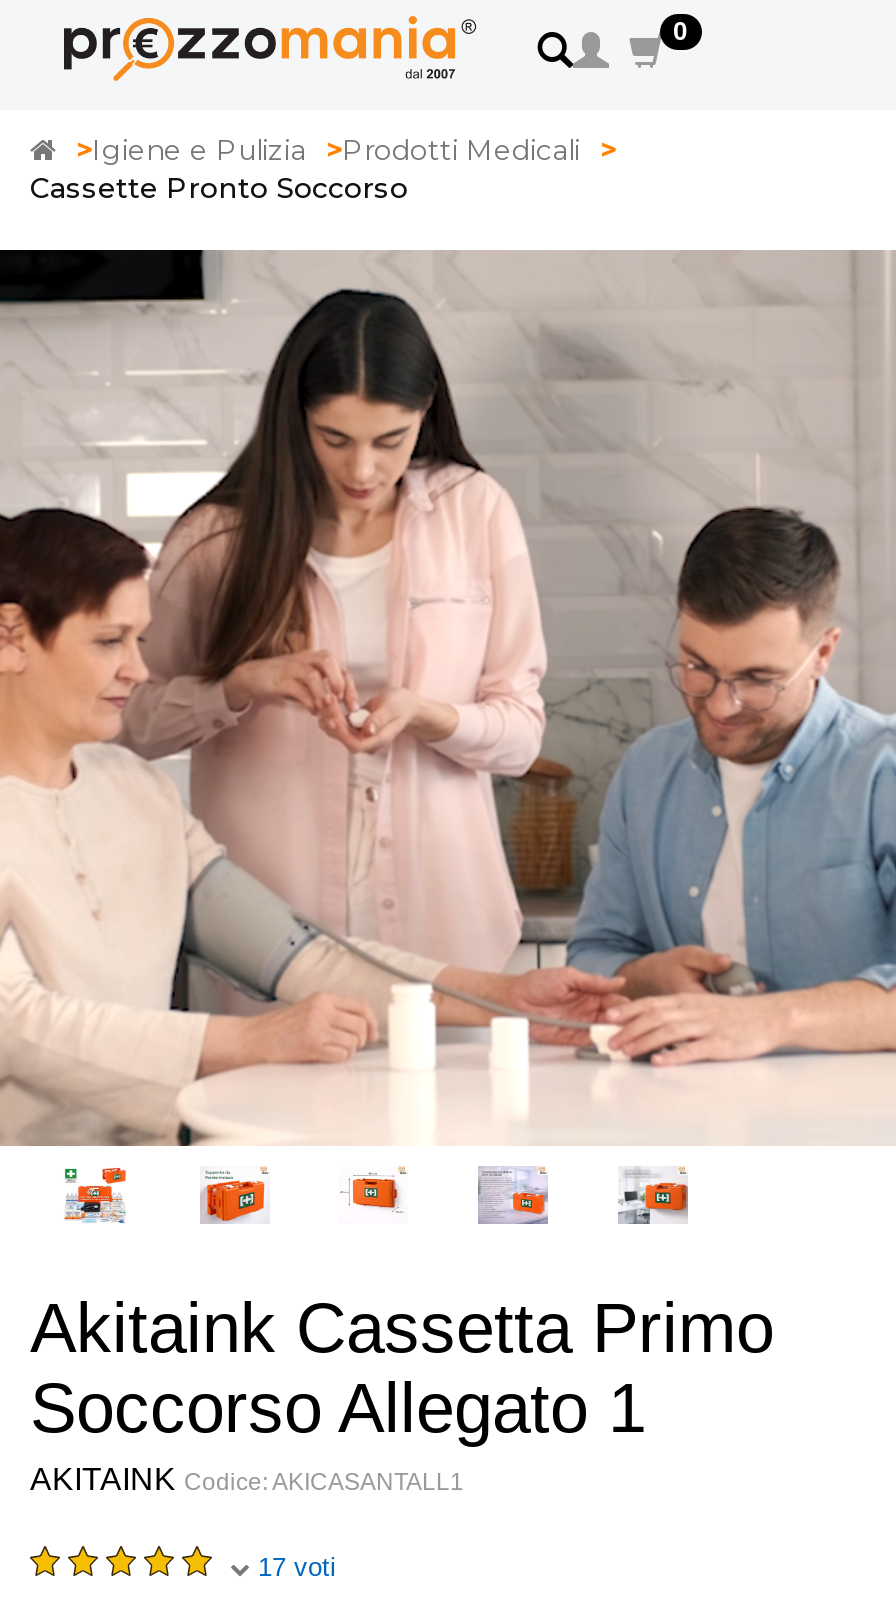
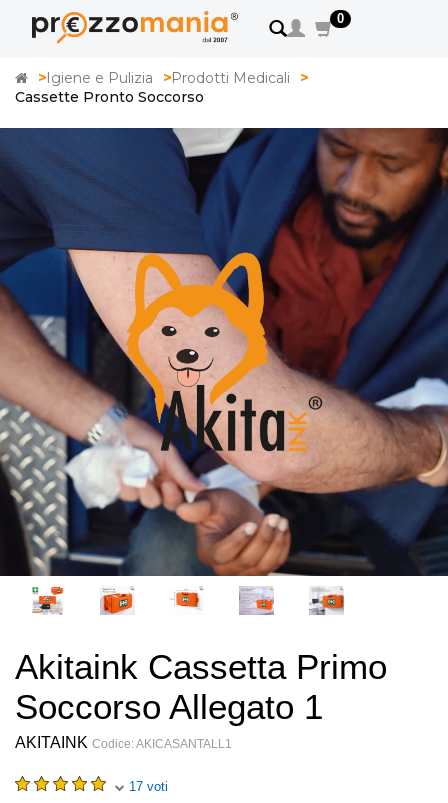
- [image]
+ [image]
